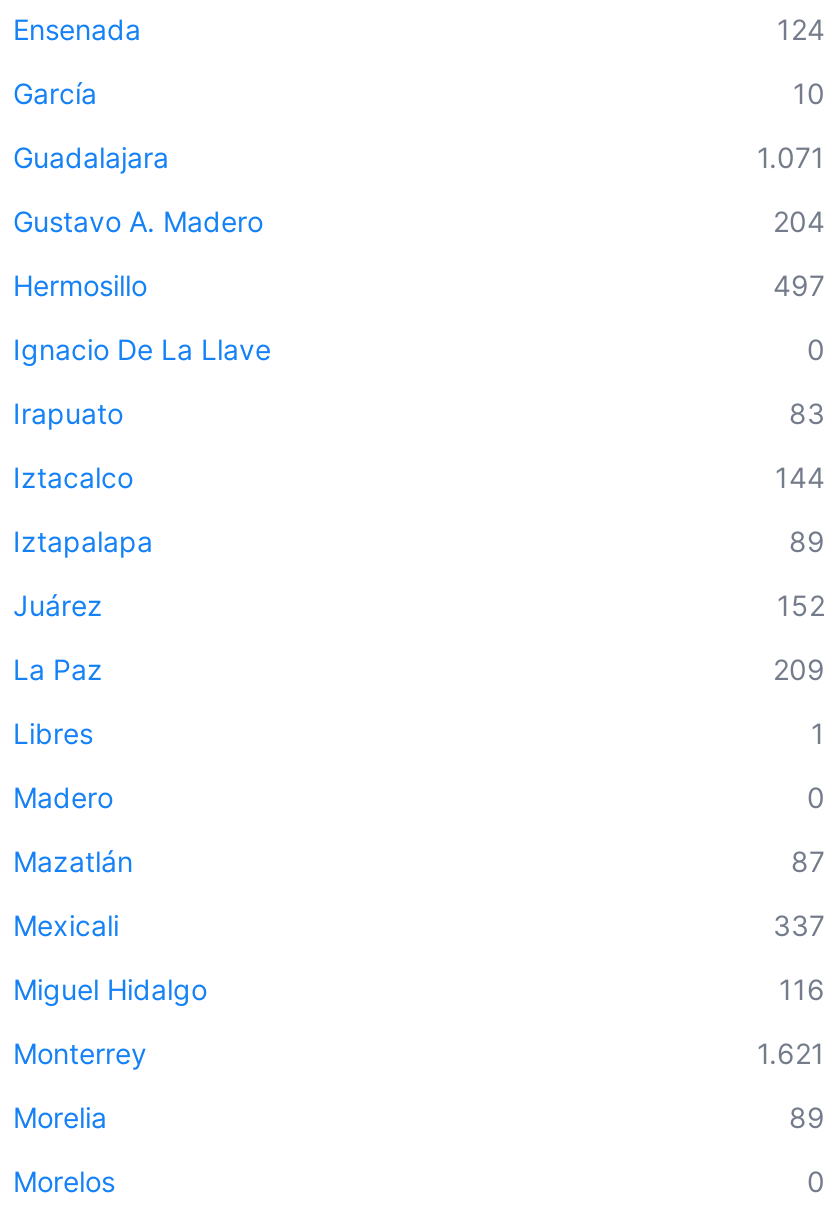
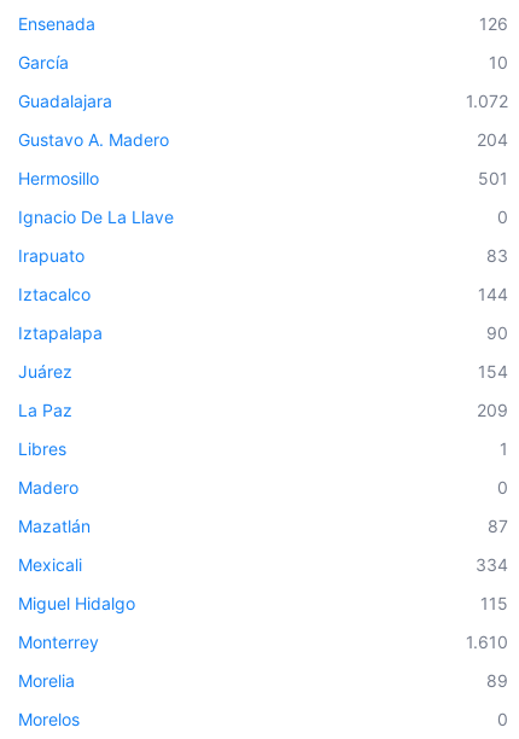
- 124
+ 126

- 1.071
+ 1.072

- 497
+ 501

- 89
+ 90

- 152
+ 154

- 337
+ 334

- 116
+ 115

- 1.621
+ 1.610
